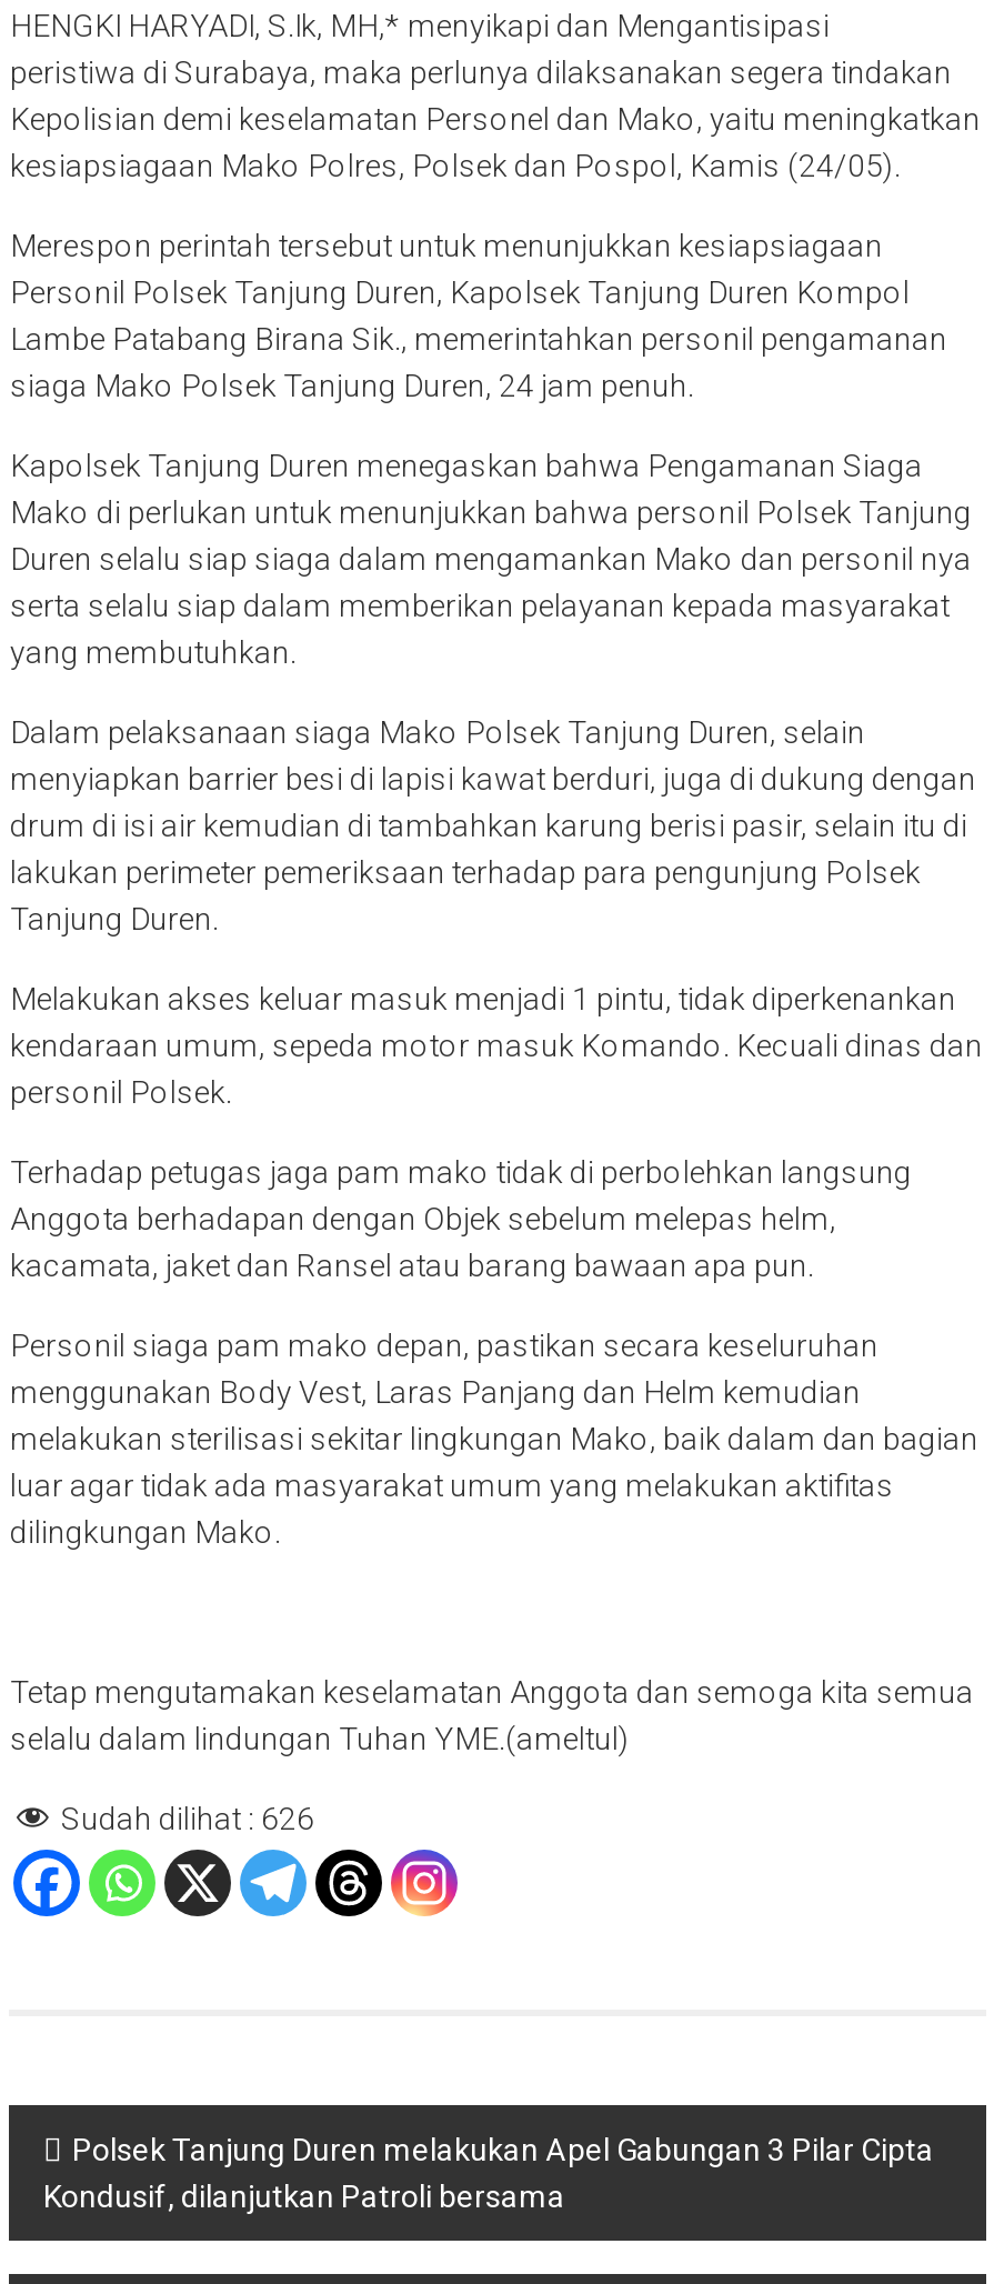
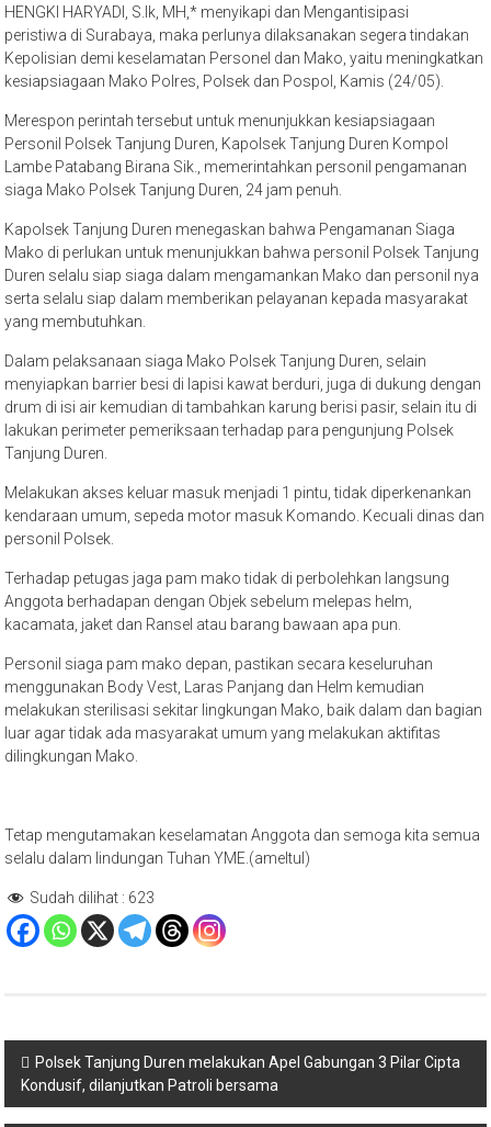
- Sudah dilihat : 626
+ Sudah dilihat : 623
